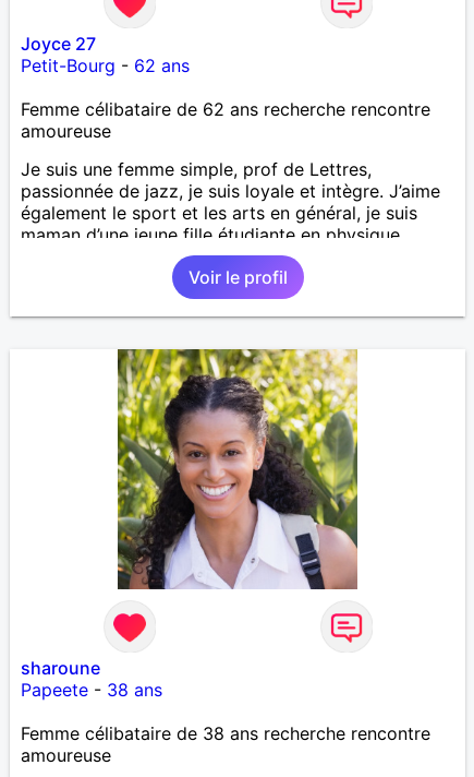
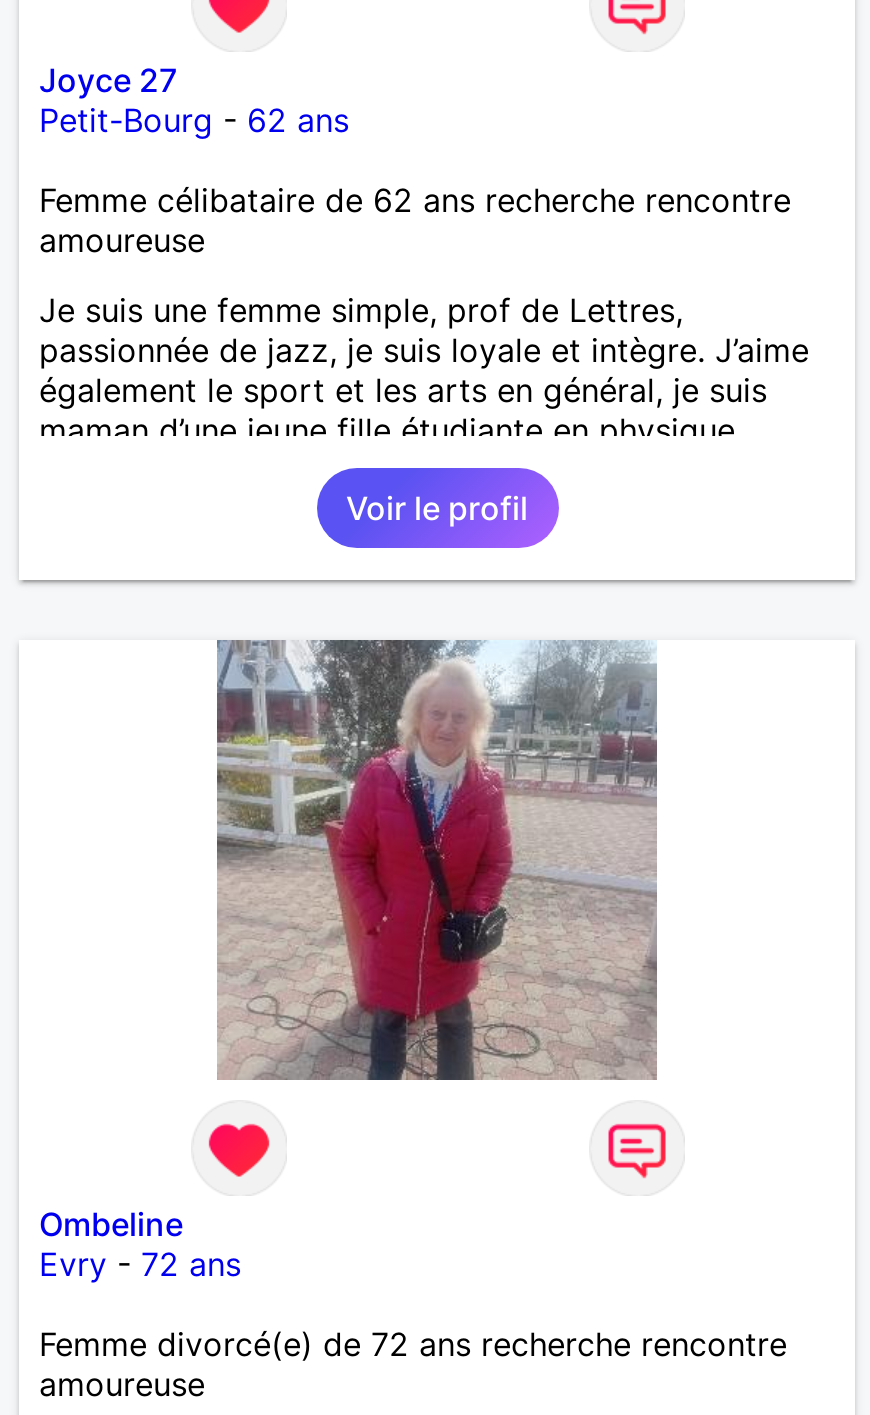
- [image]
+ [image]

- sharoune
- Papeete - 38 ans
+ Ombeline
+ Evry - 72 ans

- Femme célibataire de 38 ans recherche rencontre
+ Femme divorcé(e) de 72 ans recherche rencontre
